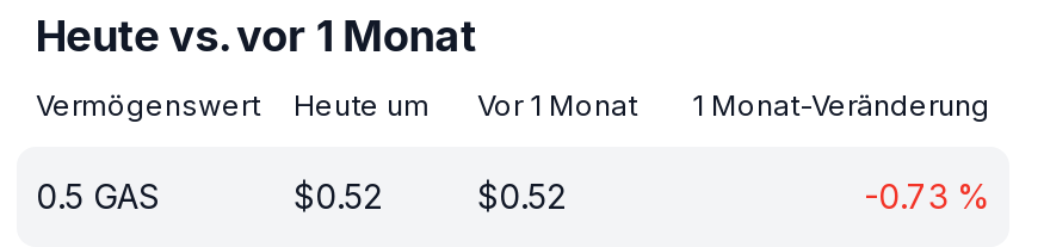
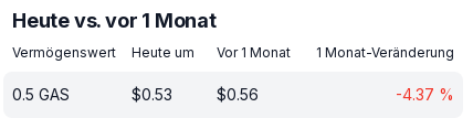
- $0.52
+ $0.53

- $0.52
+ $0.56

- -0.73%
+ -4.37%
